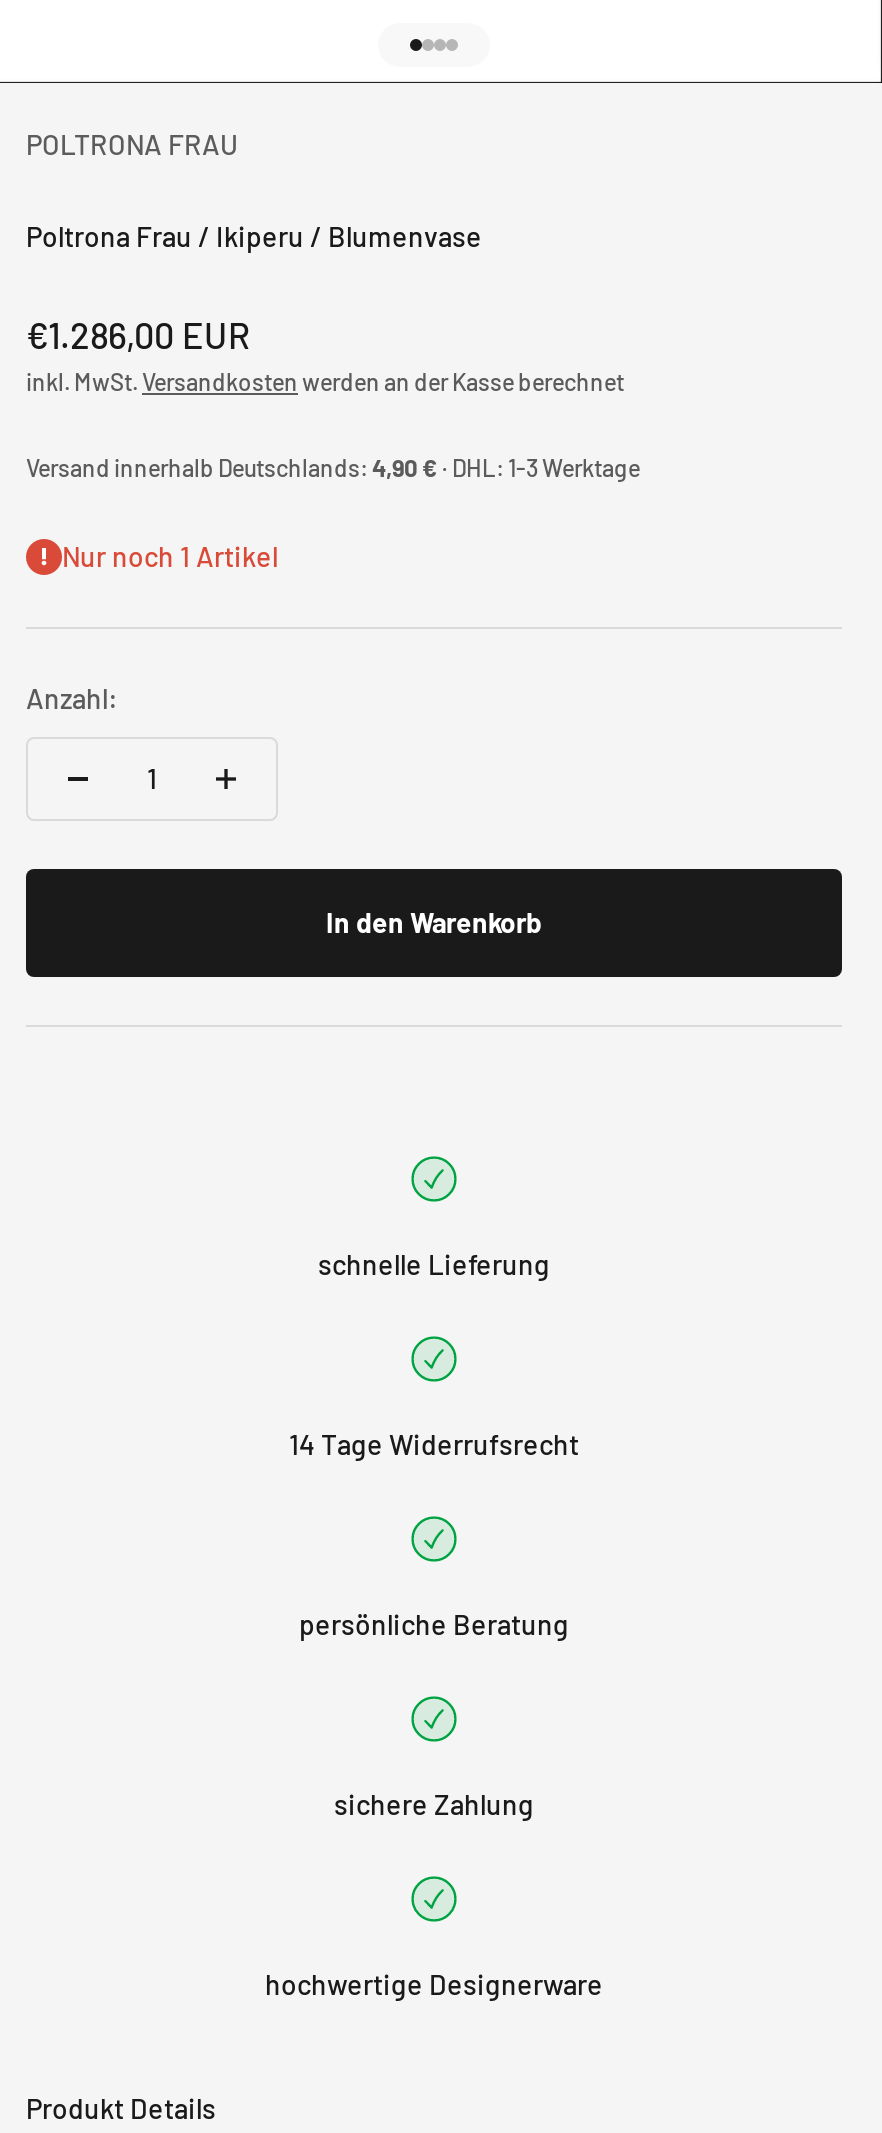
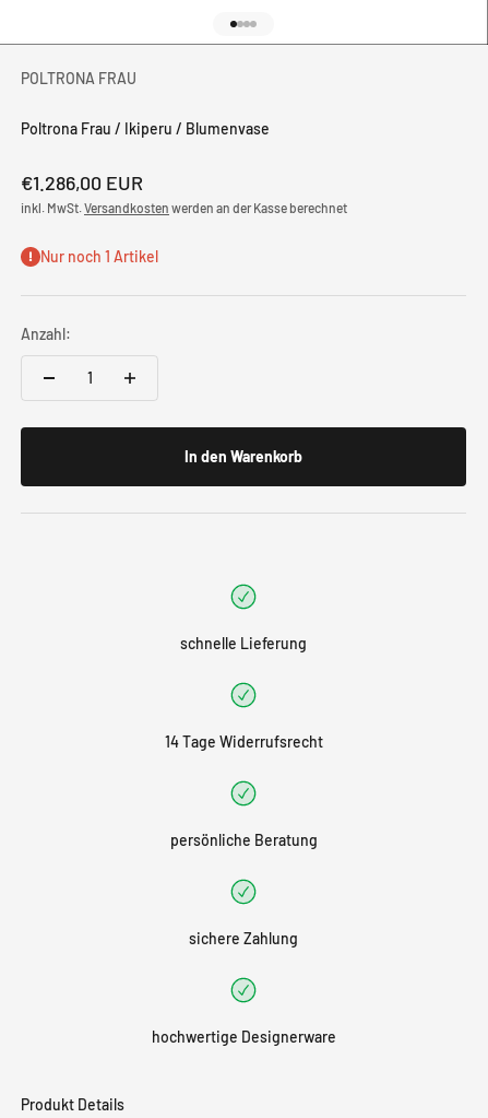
- Versand innerhalb Deutschlands: 4,90 €· DHL: 1-3 Werktage
